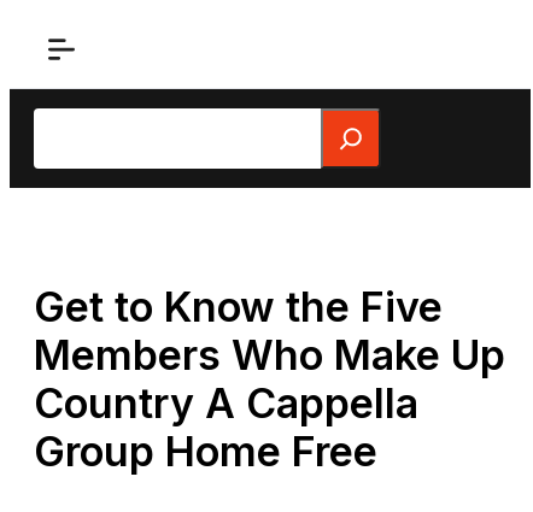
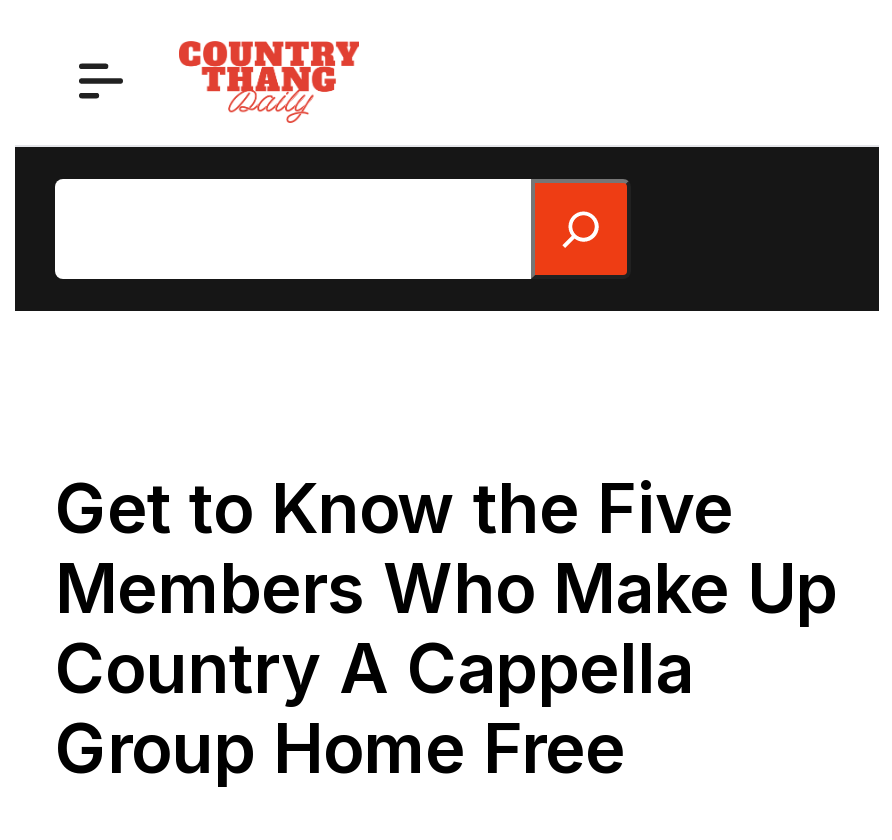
+ [image]
